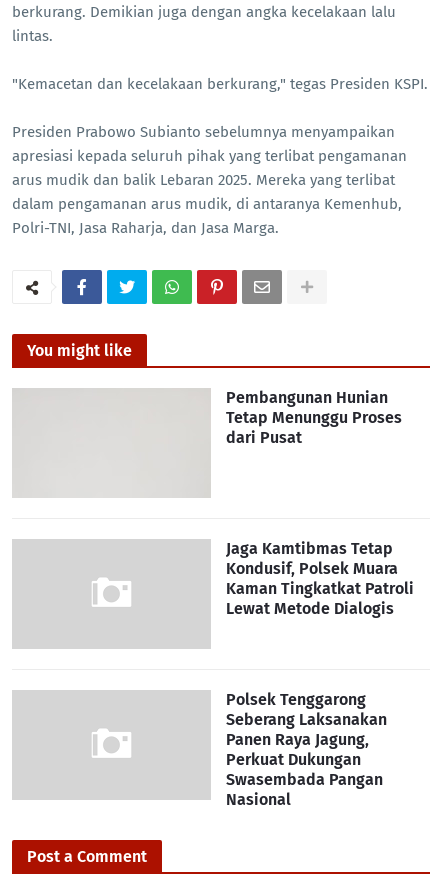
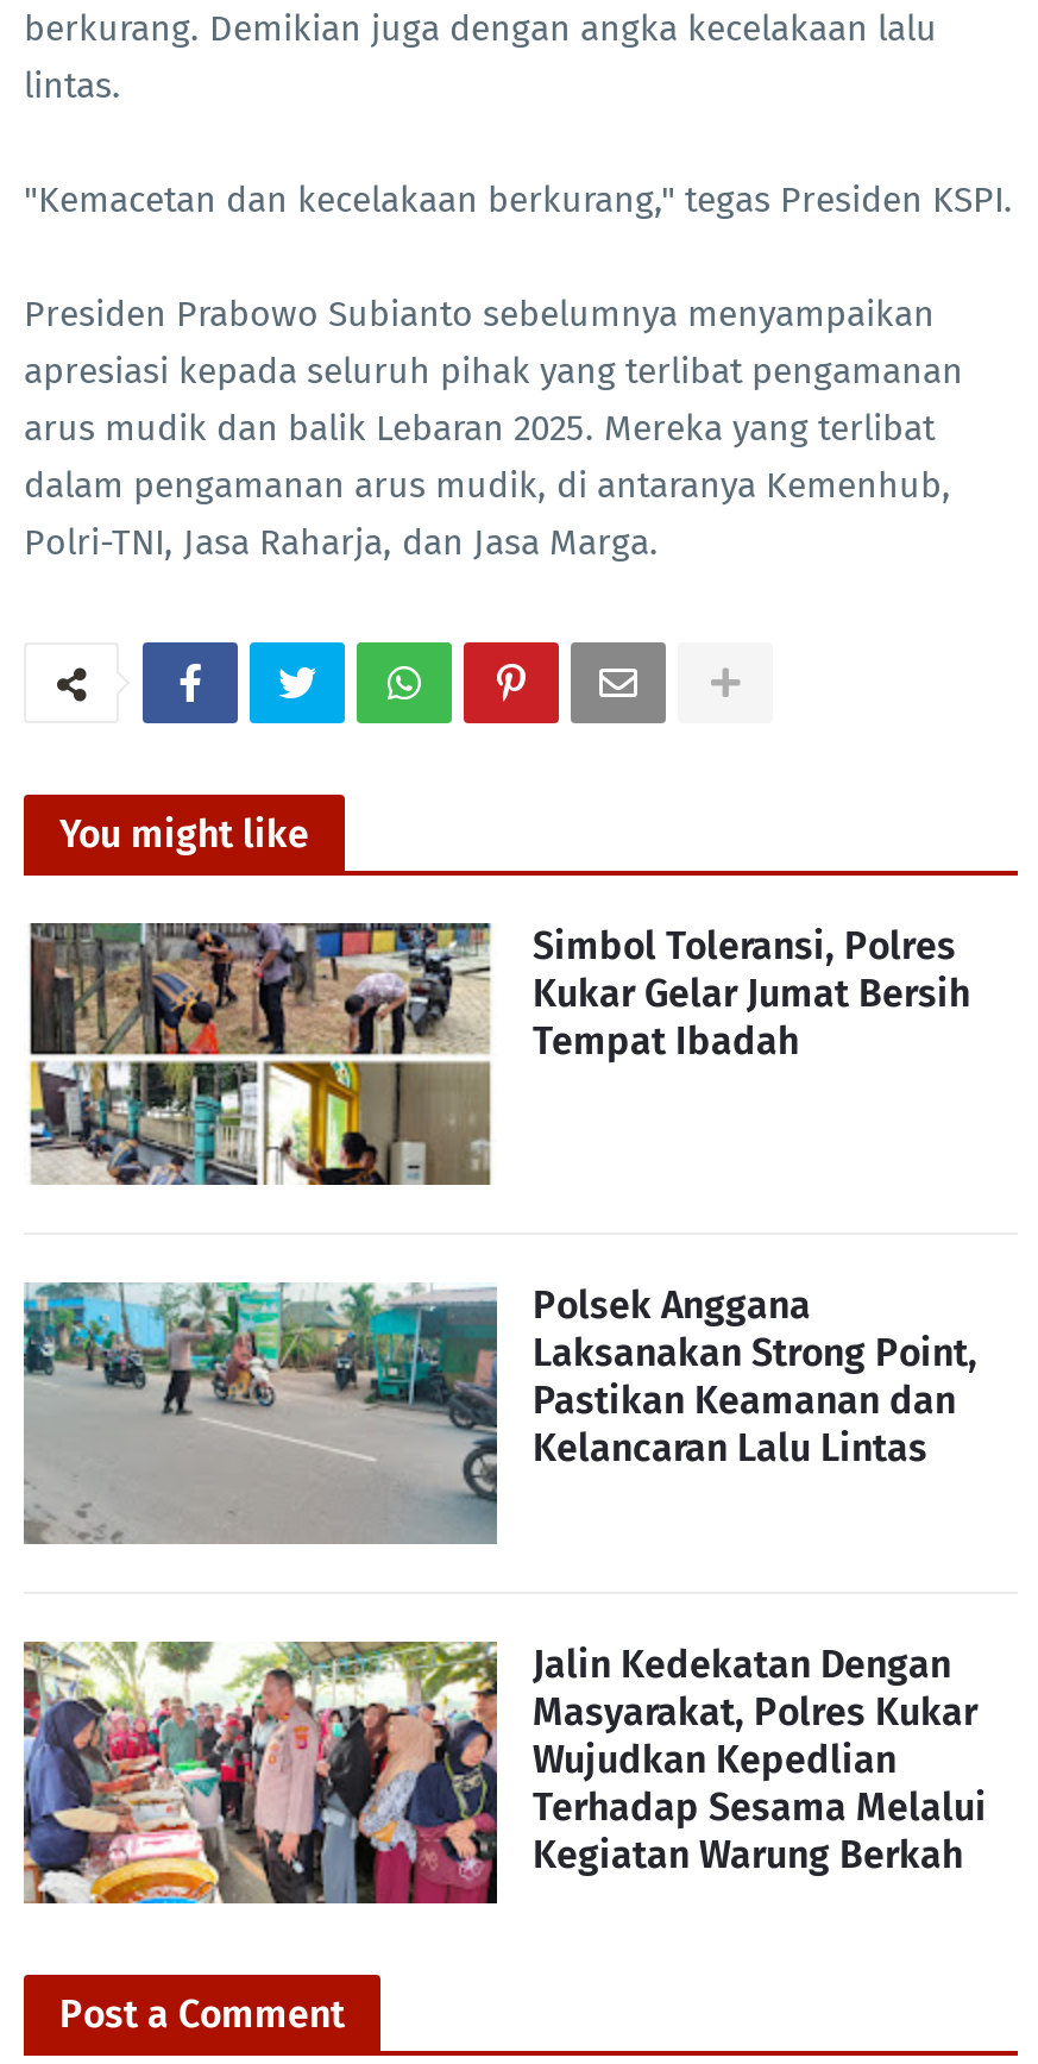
+ [image]

+ [image]

+ [image]

- Pembangunan Hunian
- Tetap Menunggu Proses
- dari Pusat
+ Simbol Toleransi, Polres
+ Kukar Gelar Jumat Bersih
+ Tempat Ibadah

- Jaga Kamtibmas Tetap
- Kondusif, Polsek Muara
- Kaman Tingkatkat Patroli
- Lewat Metode Dialogis
+ Polsek Anggana
+ Laksanakan Strong Point,
+ Pastikan Keamanan dan
+ Kelancaran Lalu Lintas

- Polsek Tenggarong
- Seberang Laksanakan
- Panen Raya Jagung,
- Perkuat Dukungan
- Swasembada Pangan
- Nasional
+ Jalin Kedekatan Dengan
+ Masyarakat, Polres Kukar
+ Wujudkan Kepedlian
+ Terhadap Sesama Melalui
+ Kegiatan Warung Berkah
